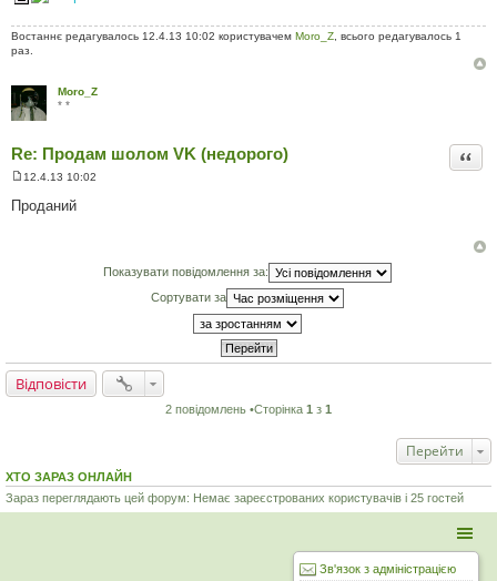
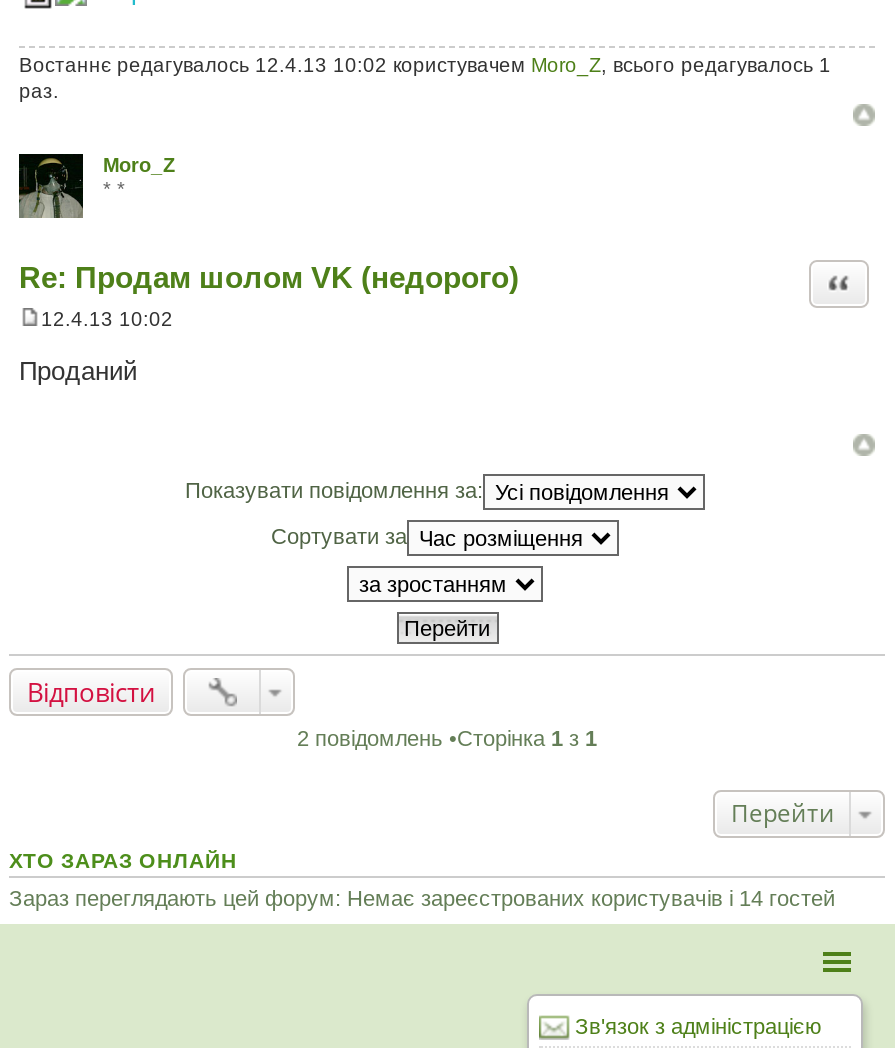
- Зараз переглядають цей форум: Немає зареєстрованих користувачів і 25 гостей
+ Зараз переглядають цей форум: Немає зареєстрованих користувачів і 14 гостей
